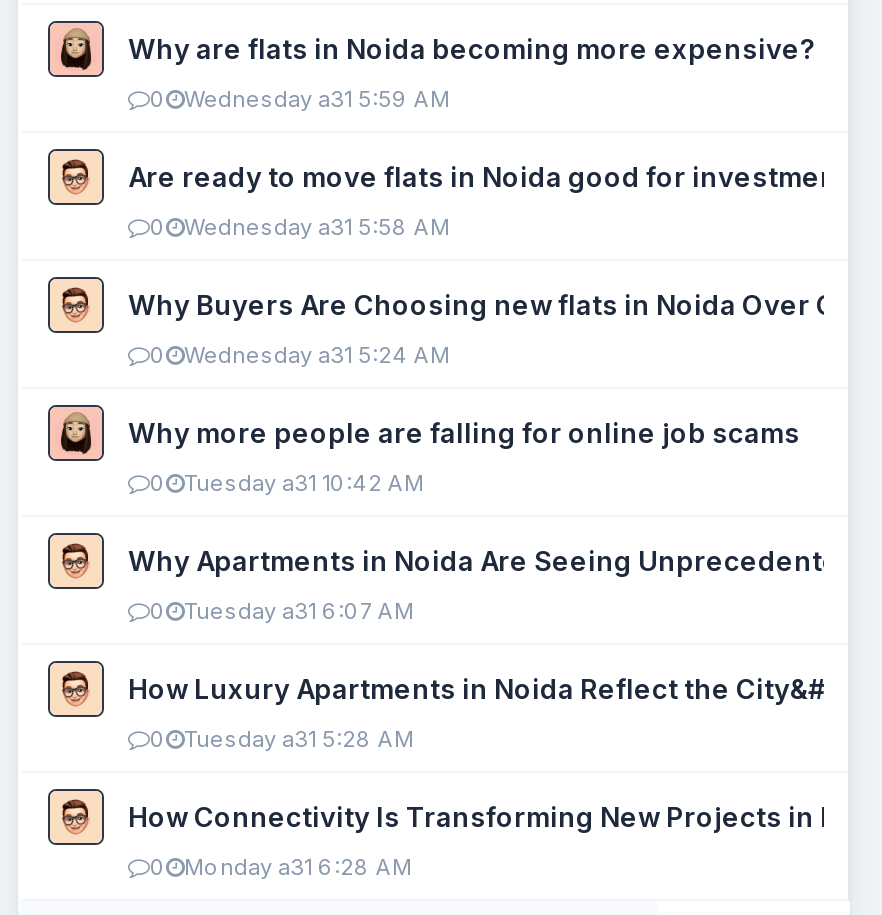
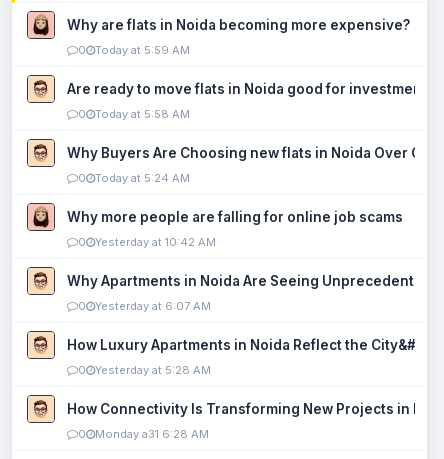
- Wednesday a31 5:59 AM
+ Today at 5:59 AM

- Wednesday a31 5:58 AM
+ Today at 5:58 AM

- Wednesday a31 5:24 AM
+ Today at 5:24 AM

- Tuesday a31 10:42 AM
+ Yesterday at 10:42 AM

- Tuesday a31 6:07 AM
+ Yesterday at 6:07 AM

- Tuesday a31 5:28 AM
+ Yesterday at 5:28 AM
